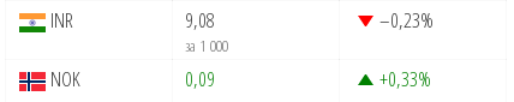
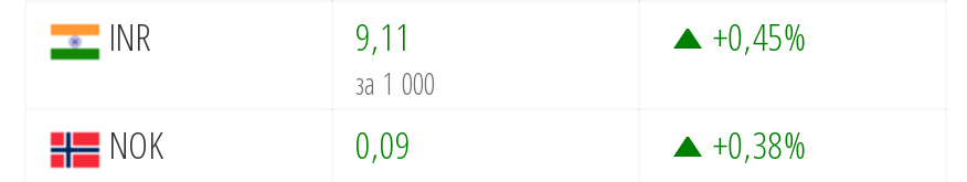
- 9,08
+ 9,11

- –0,23%
+ +0,45%

- +0,33%
+ +0,38%
